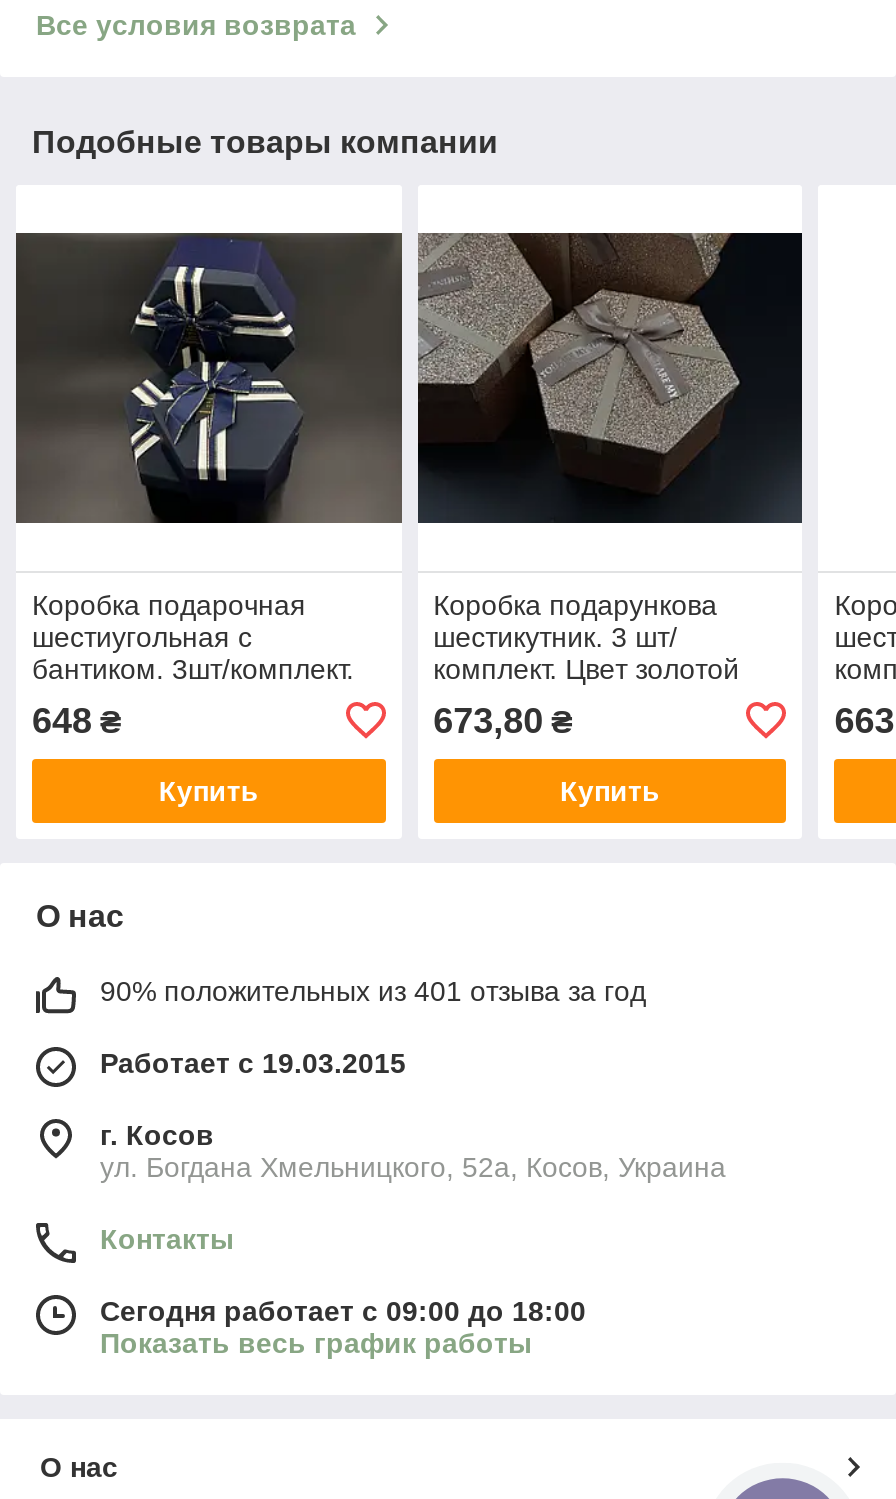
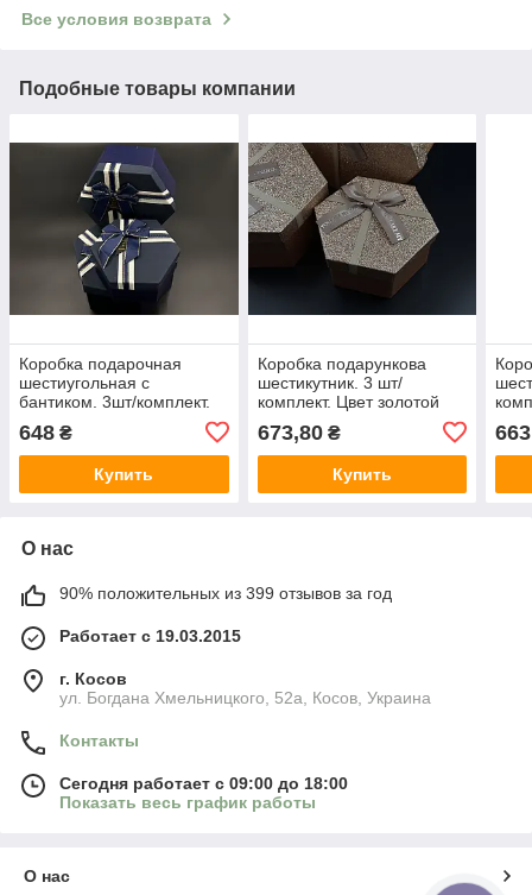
- 90% положительных из 401 отзыва за год
+ 90% положительных из 399 отзывов за год
